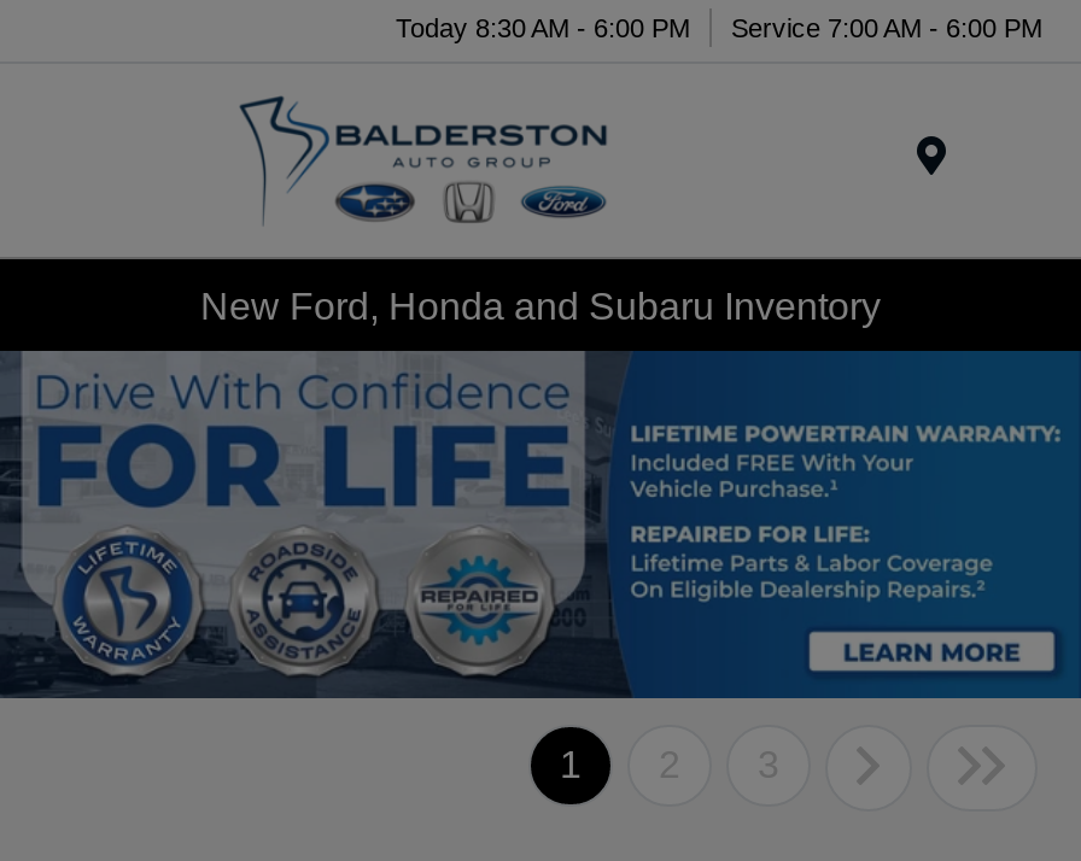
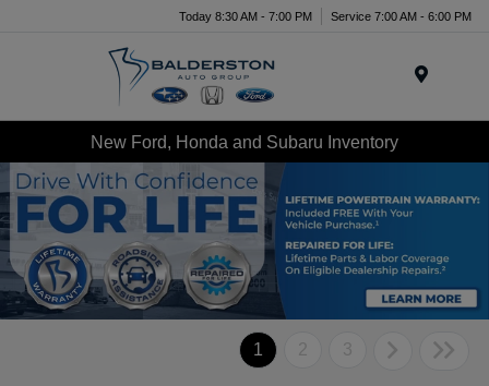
- Today 8:30 AM - 6:00 PM Service 7:00 AM - 6:00 PM
+ Today 8:30 AM - 7:00 PM Service 7:00 AM - 6:00 PM
